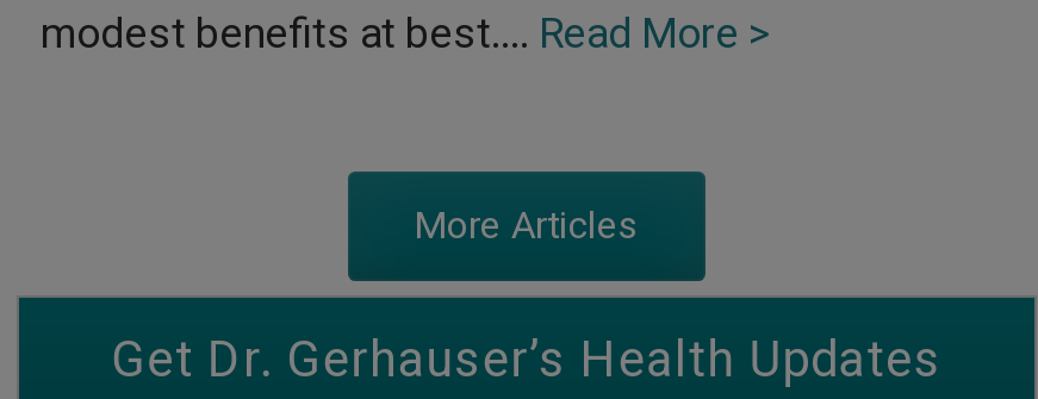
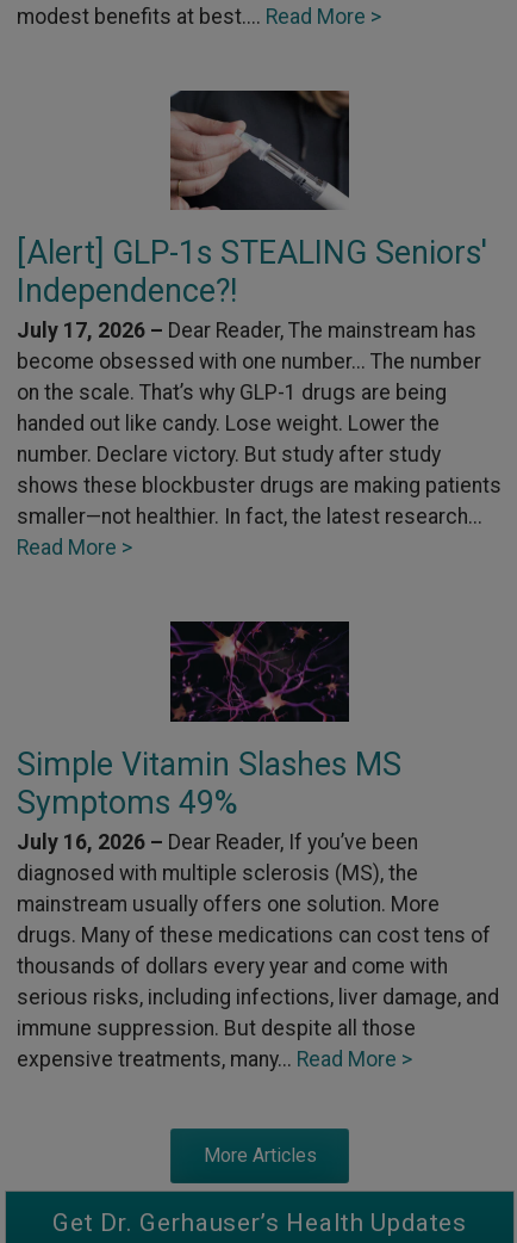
+ [image]
+ [Alert] GLP-1s STEALING Seniors'
+ Independence?!
+ July 17, 2026 – Dear Reader, The mainstream has
+ become obsessed with one number... The number
+ on the scale. That’s why GLP-1 drugs are being
+ handed out like candy. Lose weight. Lower the
+ number. Declare victory. But study after study
+ shows these blockbuster drugs are making patients
+ smaller—not healthier. In fact, the latest research...
+ Read More >

+ [image]
+ Simple Vitamin Slashes MS
+ Symptoms 49%
+ July 16, 2026 – Dear Reader, If you’ve been
+ diagnosed with multiple sclerosis (MS), the
+ mainstream usually offers one solution. More
+ drugs. Many of these medications can cost tens of
+ thousands of dollars every year and come with
+ serious risks, including infections, liver damage, and
+ immune suppression. But despite all those
+ expensive treatments, many... Read More >
